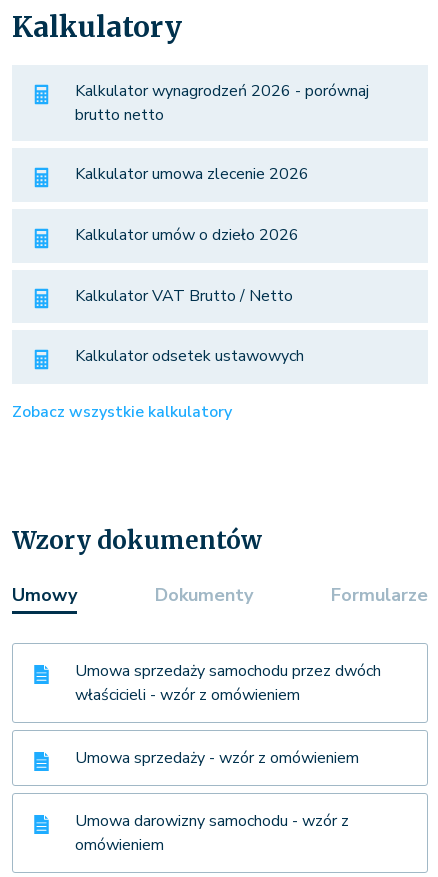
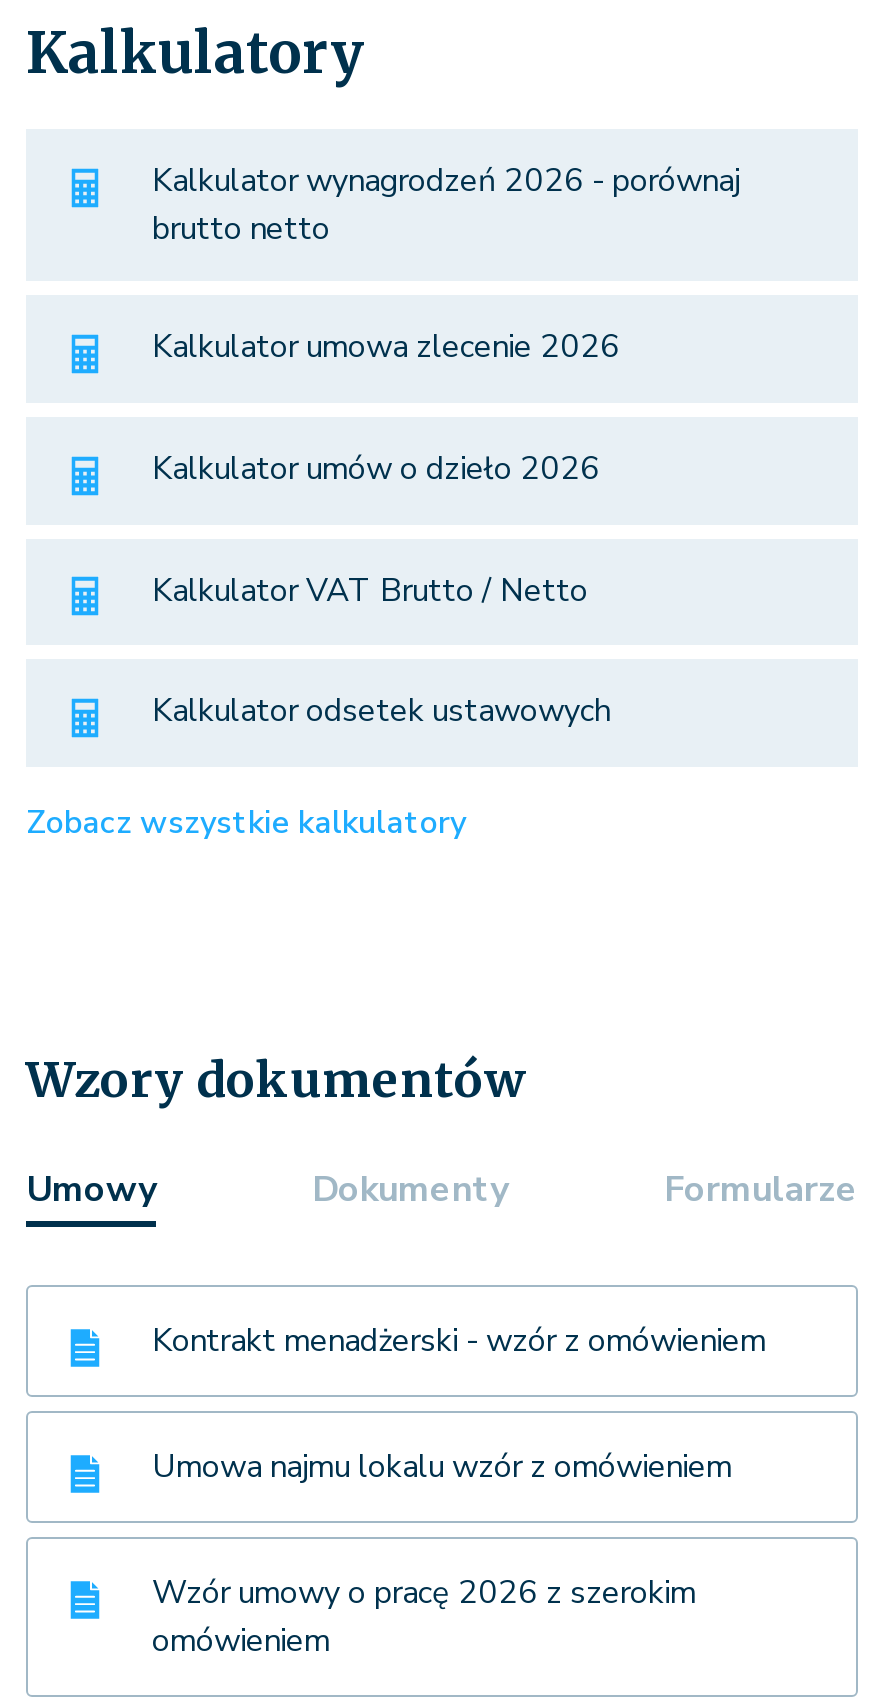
- Umowa sprzedaży samochodu przez dwóch
- właścicieli - wzór z omówieniem
+ Kontrakt menadżerski - wzór z omówieniem

- Umowa sprzedaży - wzór z omówieniem
+ Umowa najmu lokalu wzór z omówieniem

- Umowa darowizny samochodu - wzór z
+ Wzór umowy o pracę 2026 z szerokim
